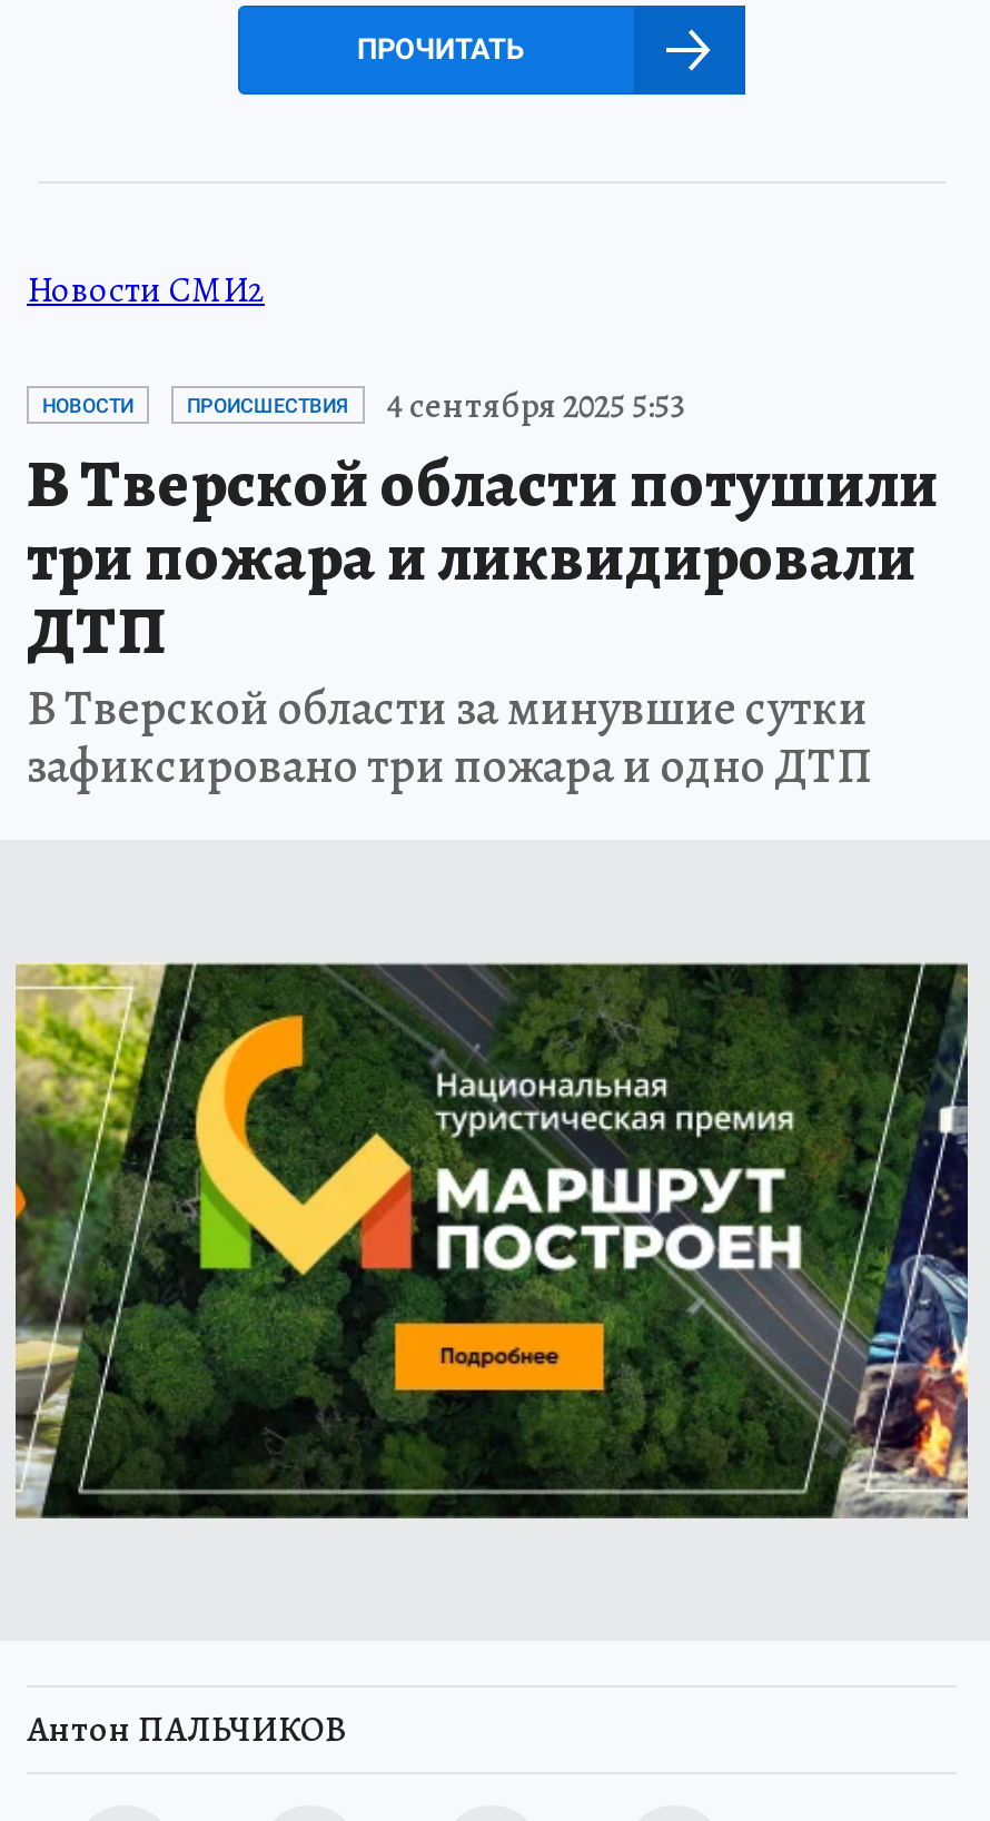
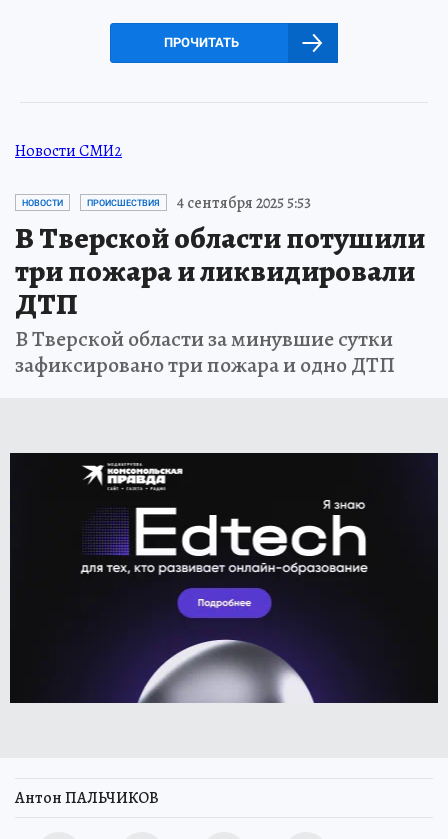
- [image]
+ [image]
